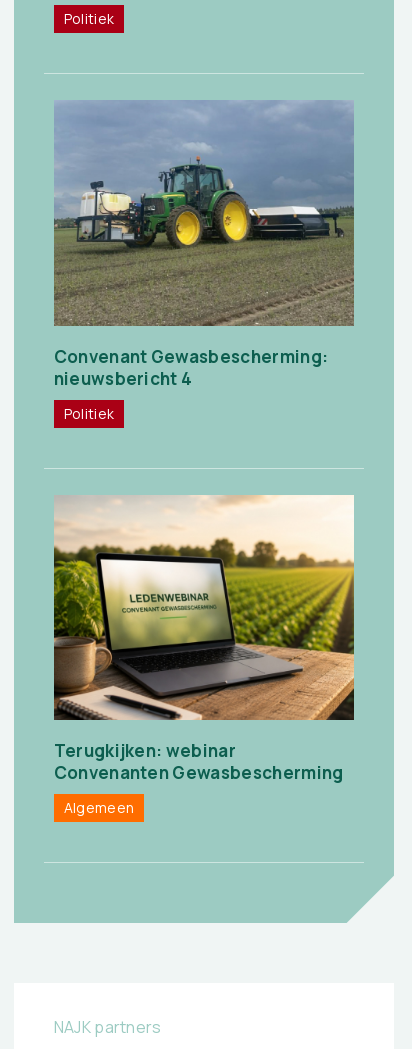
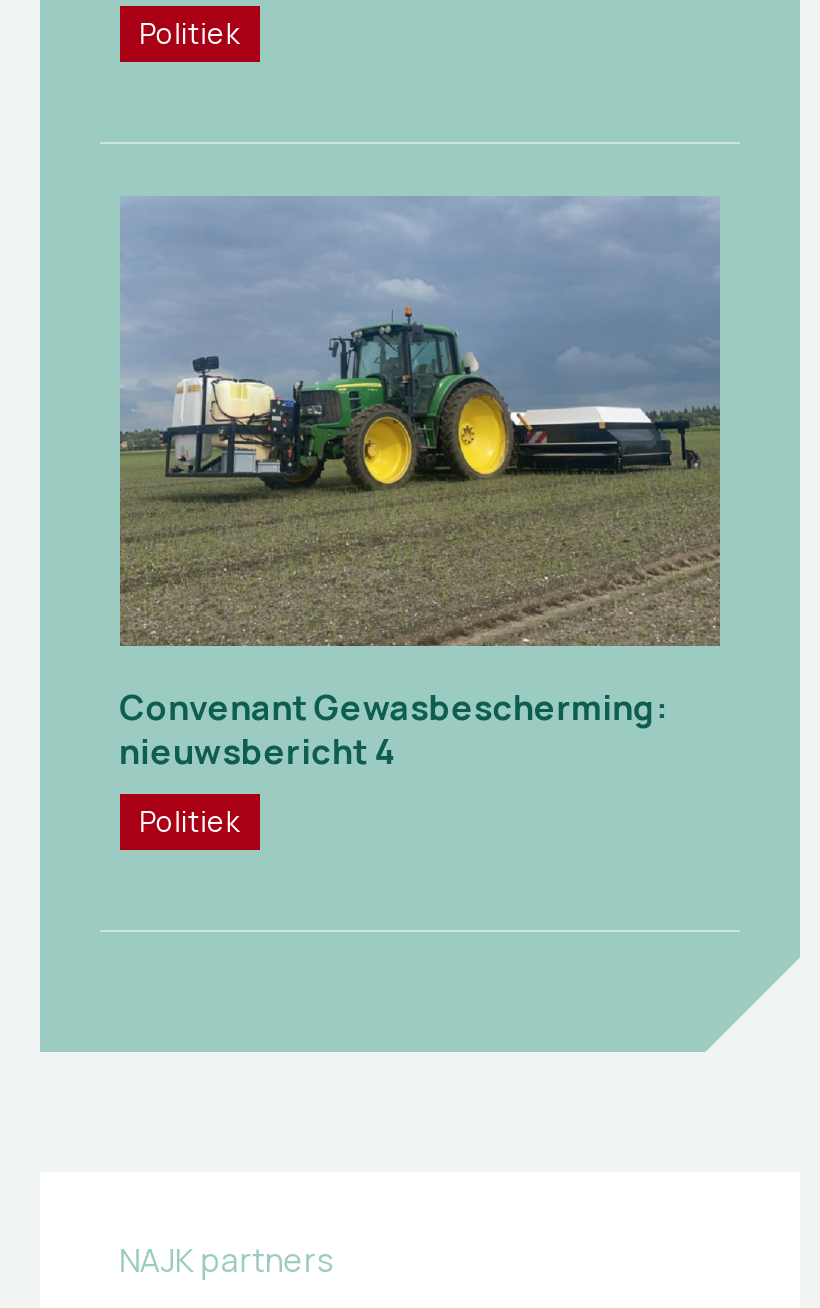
- [image]
- Terugkijken: webinar
- Convenanten Gewasbescherming
- Algemeen
